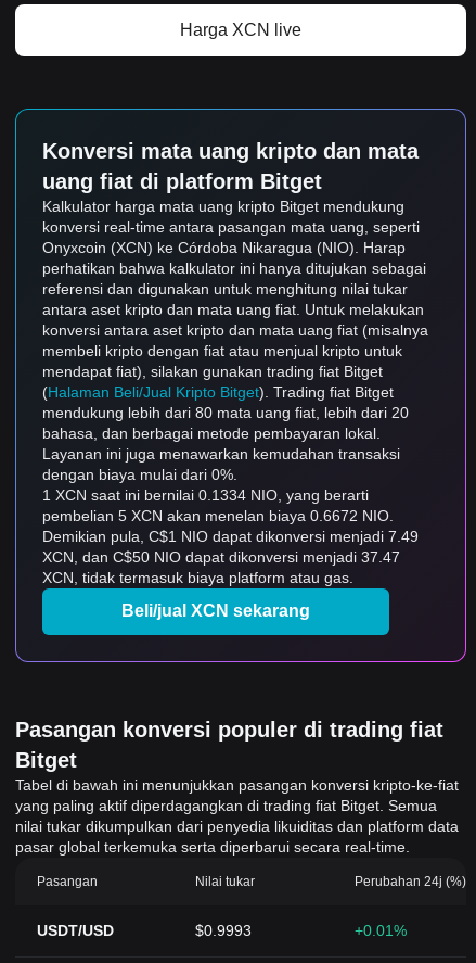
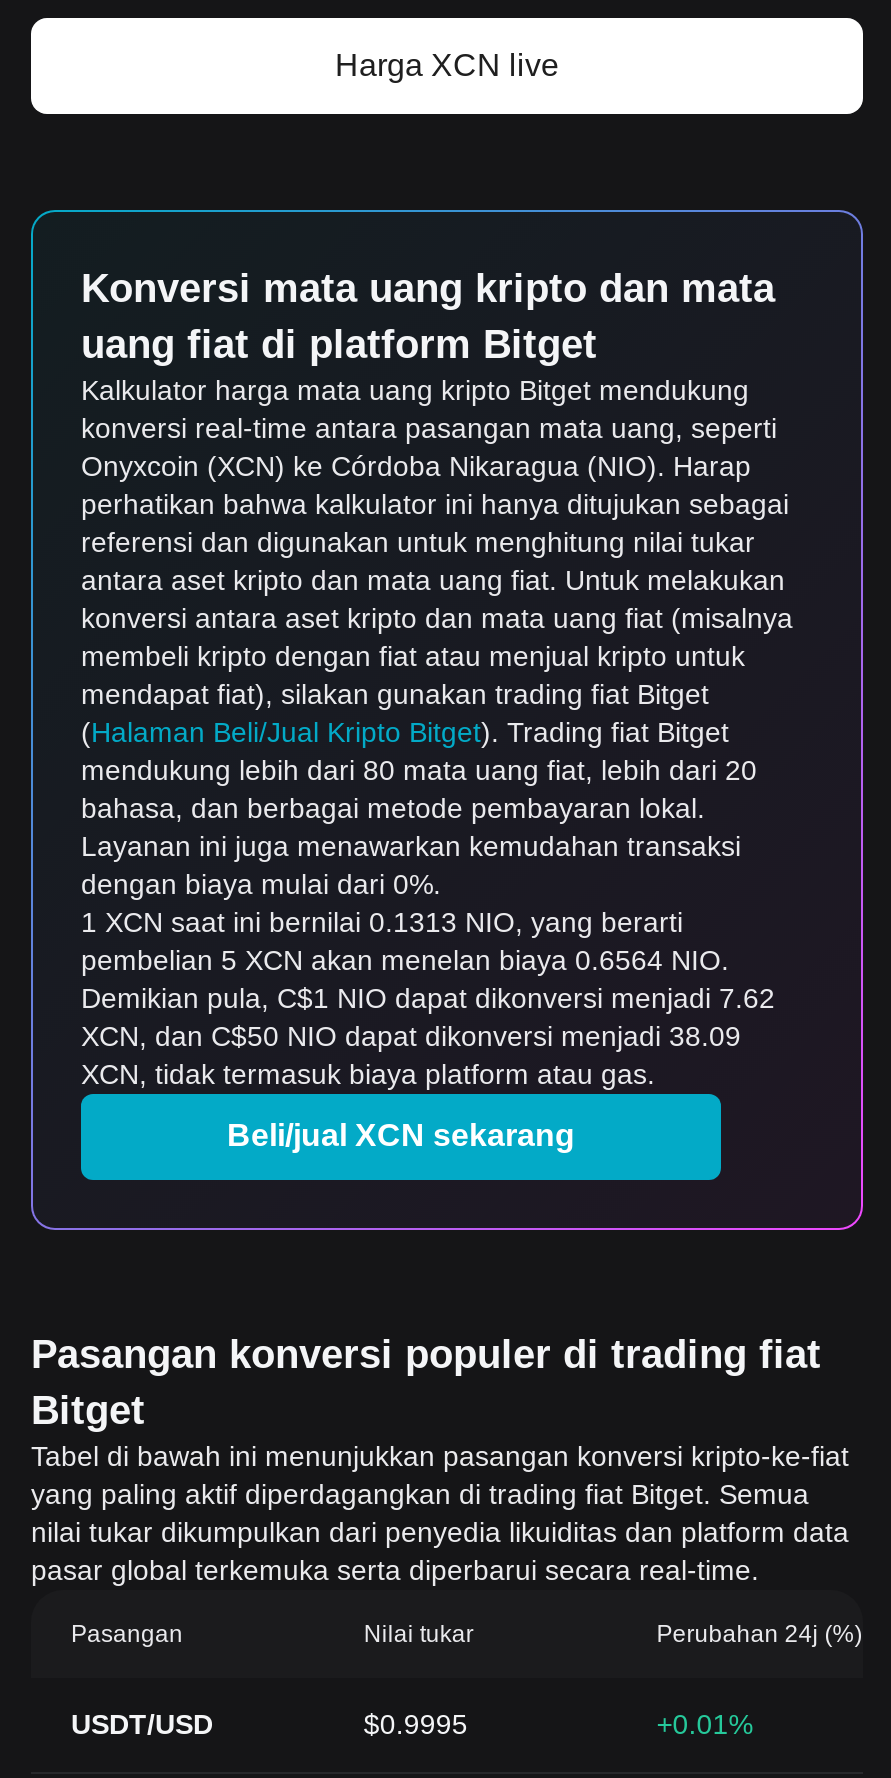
- 1 XCN saat ini bernilai 0.1334 NIO, yang berarti
+ 1 XCN saat ini bernilai 0.1313 NIO, yang berarti

- pembelian 5 XCN akan menelan biaya 0.6672 NIO.
+ pembelian 5 XCN akan menelan biaya 0.6564 NIO.

- Demikian pula, C$1 NIO dapat dikonversi menjadi 7.49
+ Demikian pula, C$1 NIO dapat dikonversi menjadi 7.62

- XCN, dan C$50 NIO dapat dikonversi menjadi 37.47
+ XCN, dan C$50 NIO dapat dikonversi menjadi 38.09

- $0.9993
+ $0.9995
